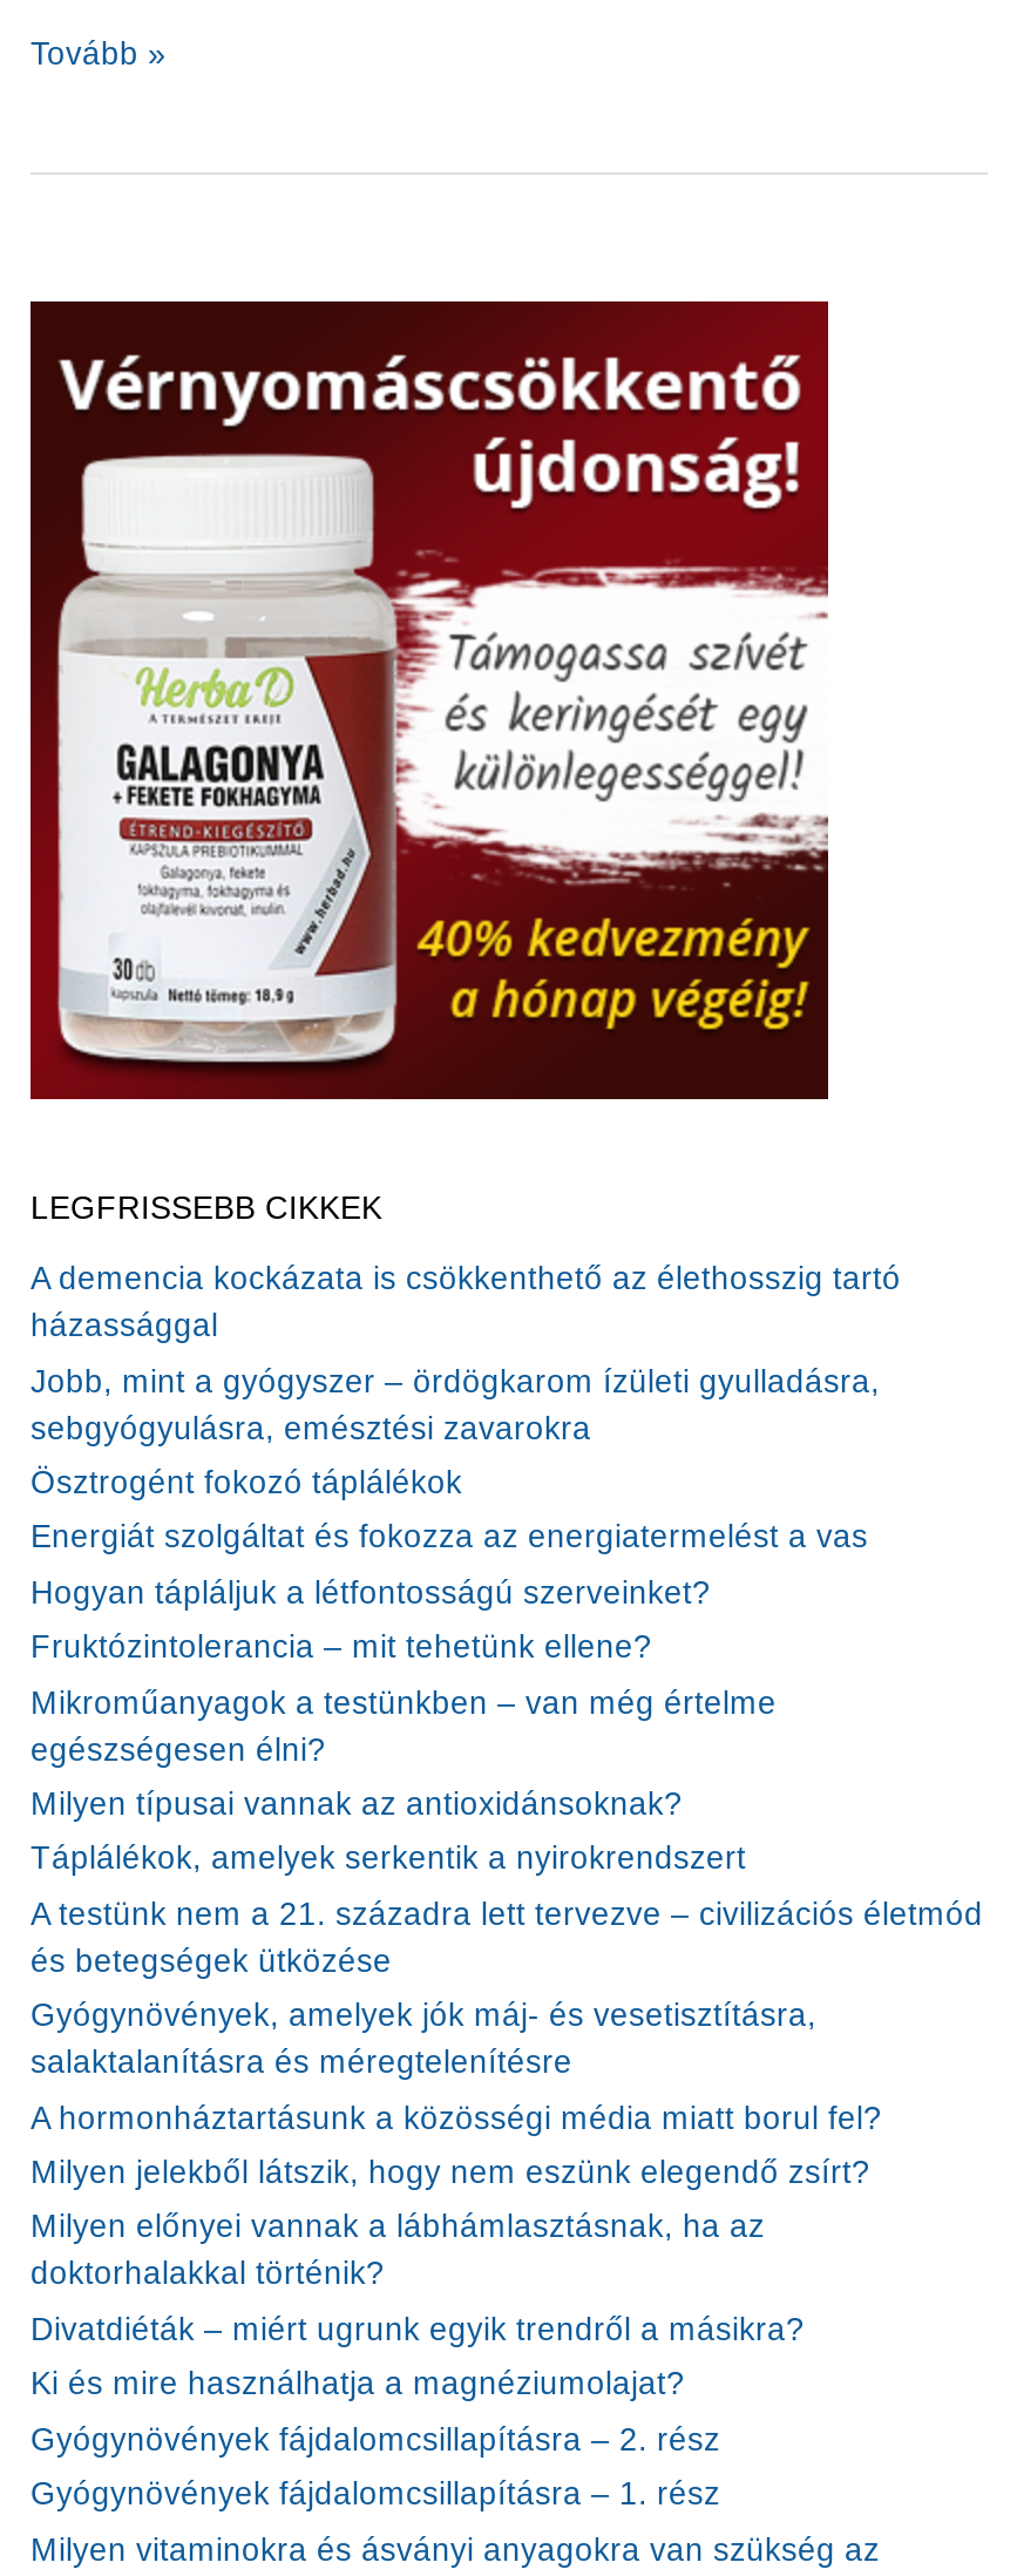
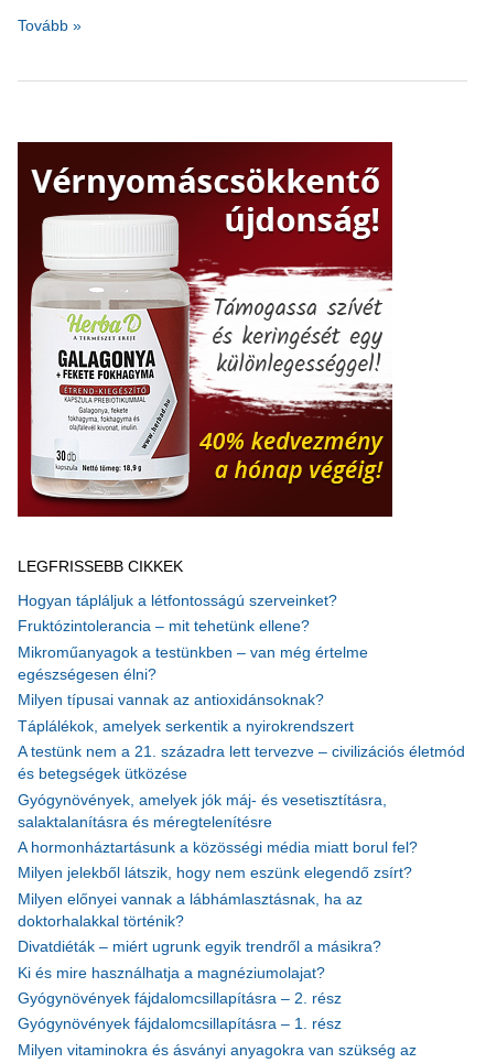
- A demencia kockázata is csökkenthető az élethosszig tartó
- házassággal
- Jobb, mint a gyógyszer – ördögkarom ízületi gyulladásra,
- sebgyógyulásra, emésztési zavarokra
- Ösztrogént fokozó táplálékok
- Energiát szolgáltat és fokozza az energiatermelést a vas
